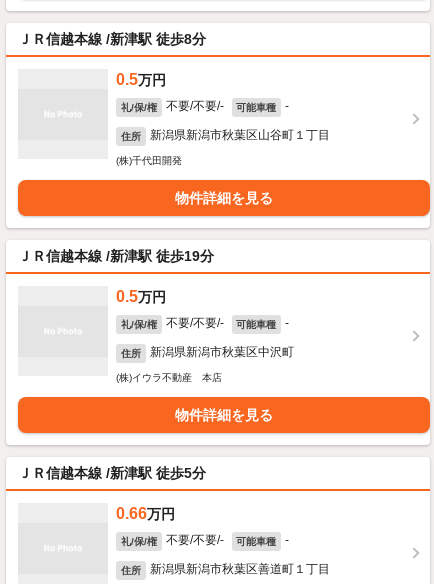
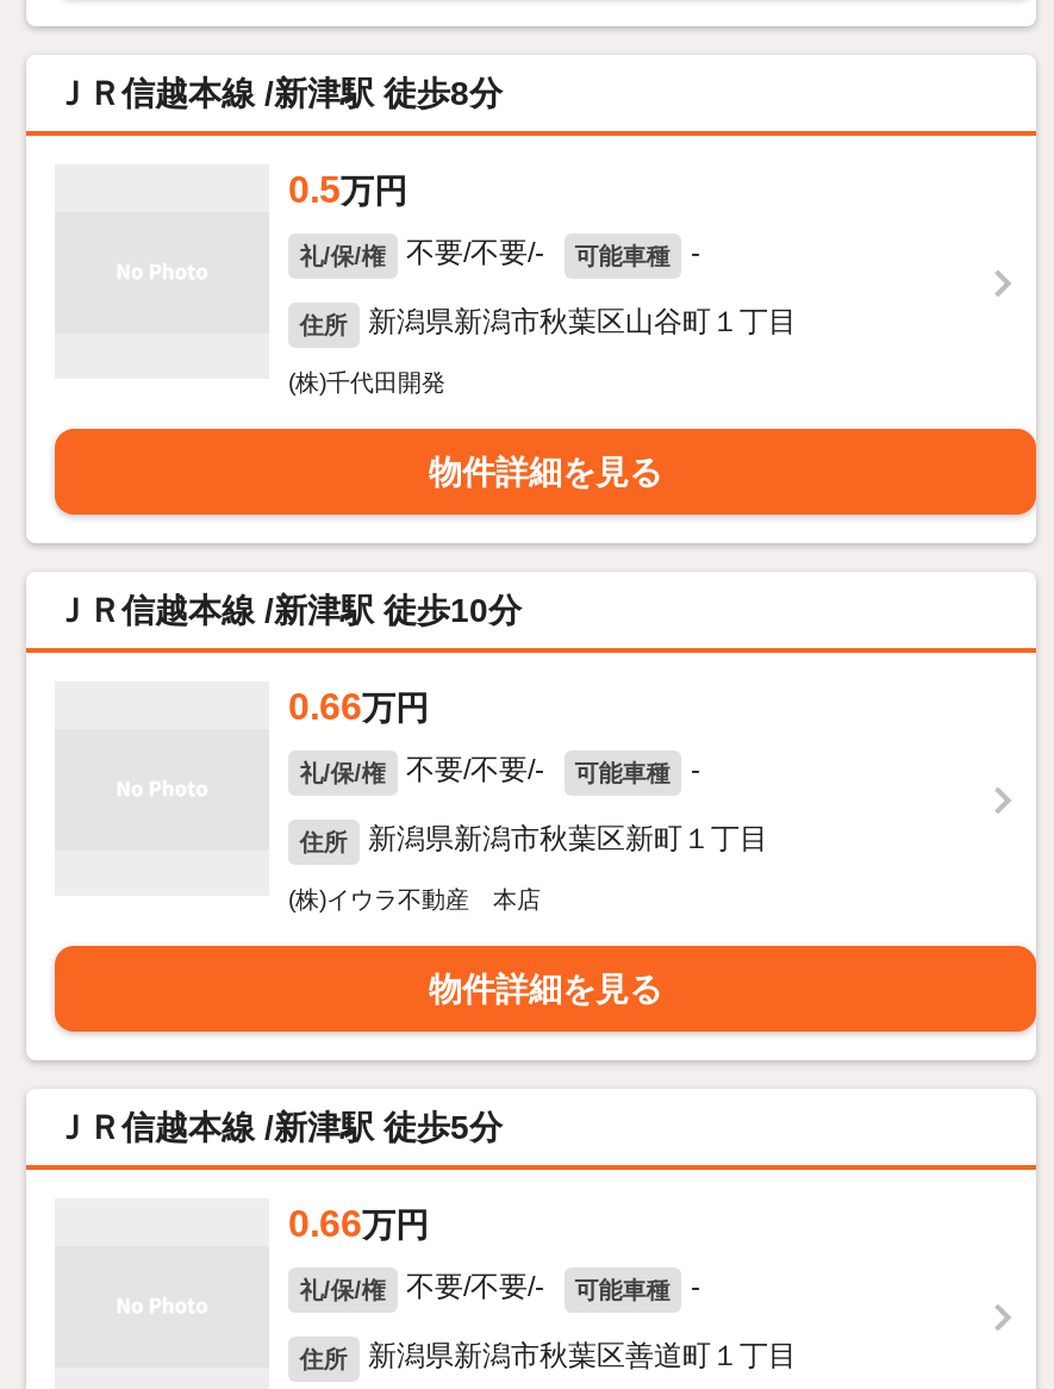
- ＪＲ信越本線 /新津駅 徒歩19分
+ ＪＲ信越本線 /新津駅 徒歩10分

- 0.5万円
+ 0.66万円

- 新潟県新潟市秋葉区中沢町
+ 新潟県新潟市秋葉区新町１丁目
